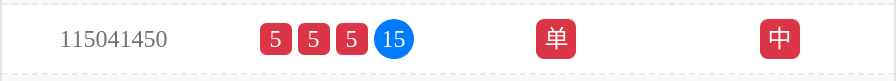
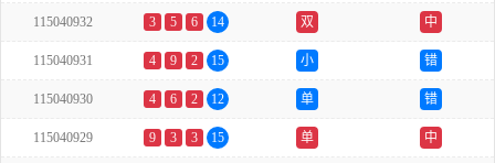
- 115041450
+ 115040932
+ 3

- 5
- 5
+ 6
+ 14
+ 双
+ 中
+ 115040931
+ 4
+ 9
+ 2
+ 15
+ 小
+ 错
+ 115040930
+ 4
+ 6
+ 2
+ 12
+ 单
+ 错
+ 115040929
+ 9
+ 3
+ 3
